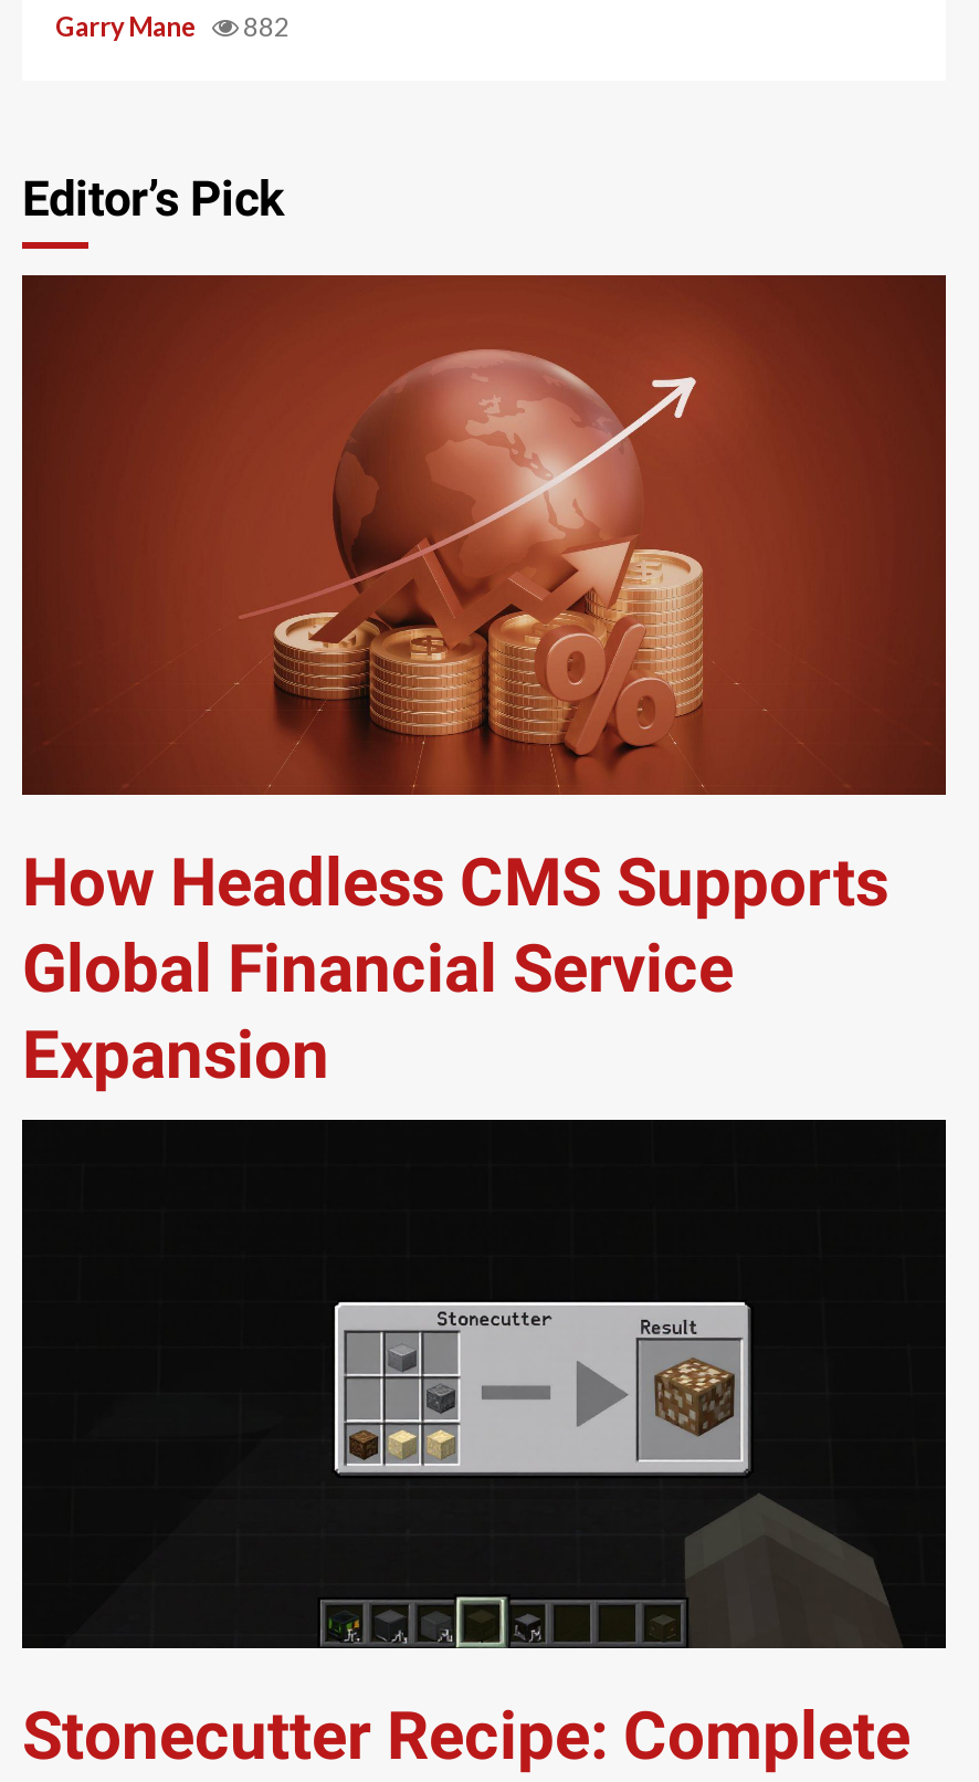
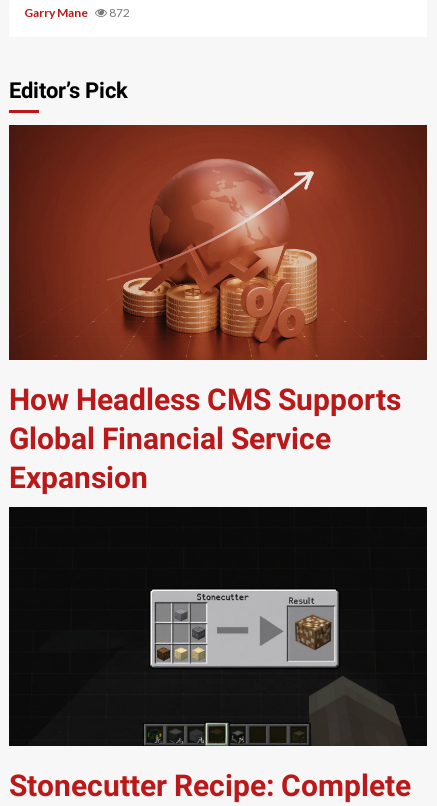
- Garry Mane 882
+ Garry Mane 872
